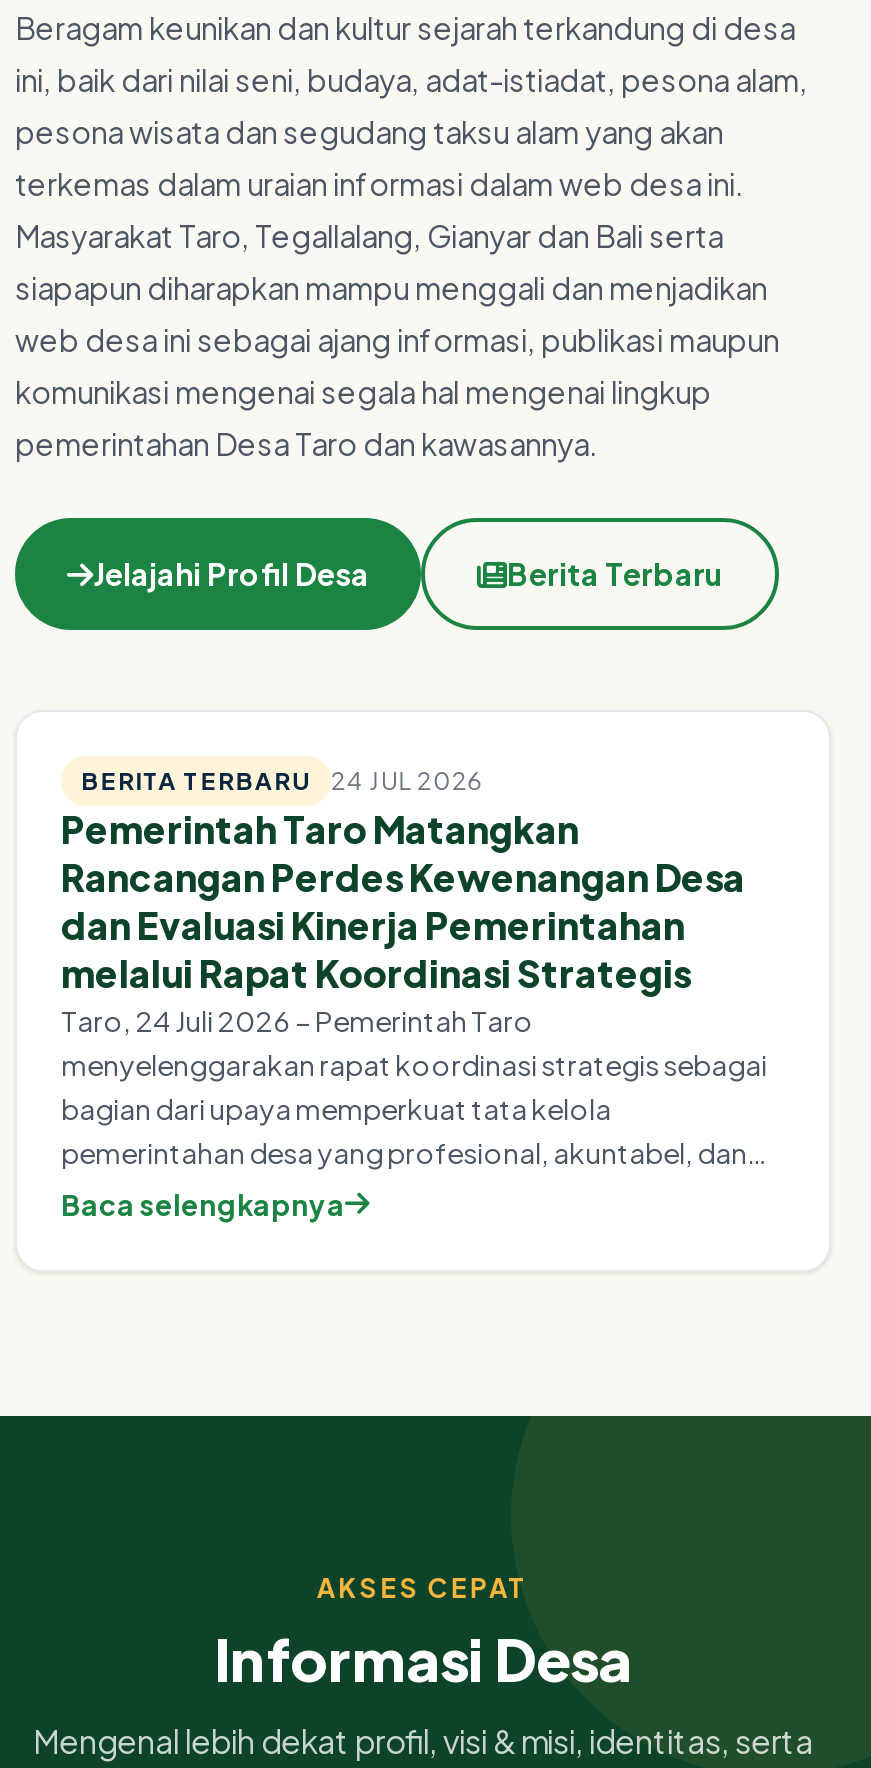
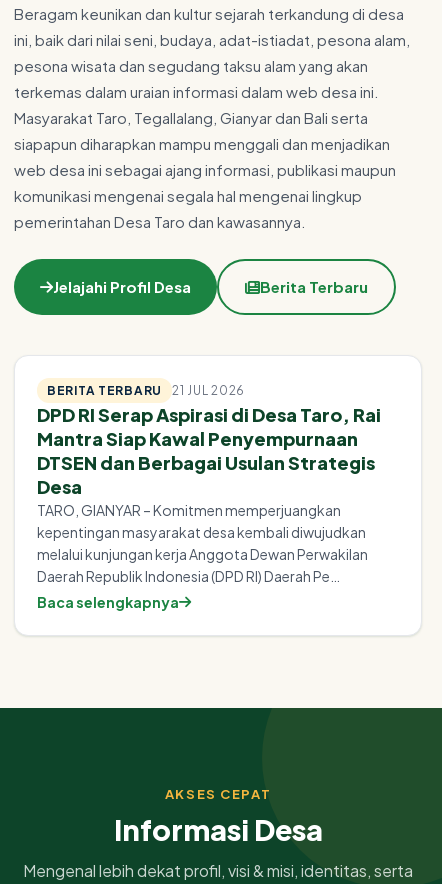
- 24 JUL 2026
- Pemerintah Taro Matangkan
- Rancangan Perdes Kewenangan Desa
- dan Evaluasi Kinerja Pemerintahan
- melalui Rapat Koordinasi Strategis
- Taro, 24 Juli 2026 – Pemerintah Taro
- menyelenggarakan rapat koordinasi strategis sebagai
- bagian dari upaya memperkuat tata kelola
- pemerintahan desa yang profesional, akuntabel, dan…
+ 21 JUL 2026
+ DPD RI Serap Aspirasi di Desa Taro, Rai
+ Mantra Siap Kawal Penyempurnaan
+ DTSEN dan Berbagai Usulan Strategis
+ Desa
+ TARO, GIANYAR – Komitmen memperjuangkan
+ kepentingan masyarakat desa kembali diwujudkan
+ melalui kunjungan kerja Anggota Dewan Perwakilan
+ Daerah Republik Indonesia (DPD RI) Daerah Pe…
